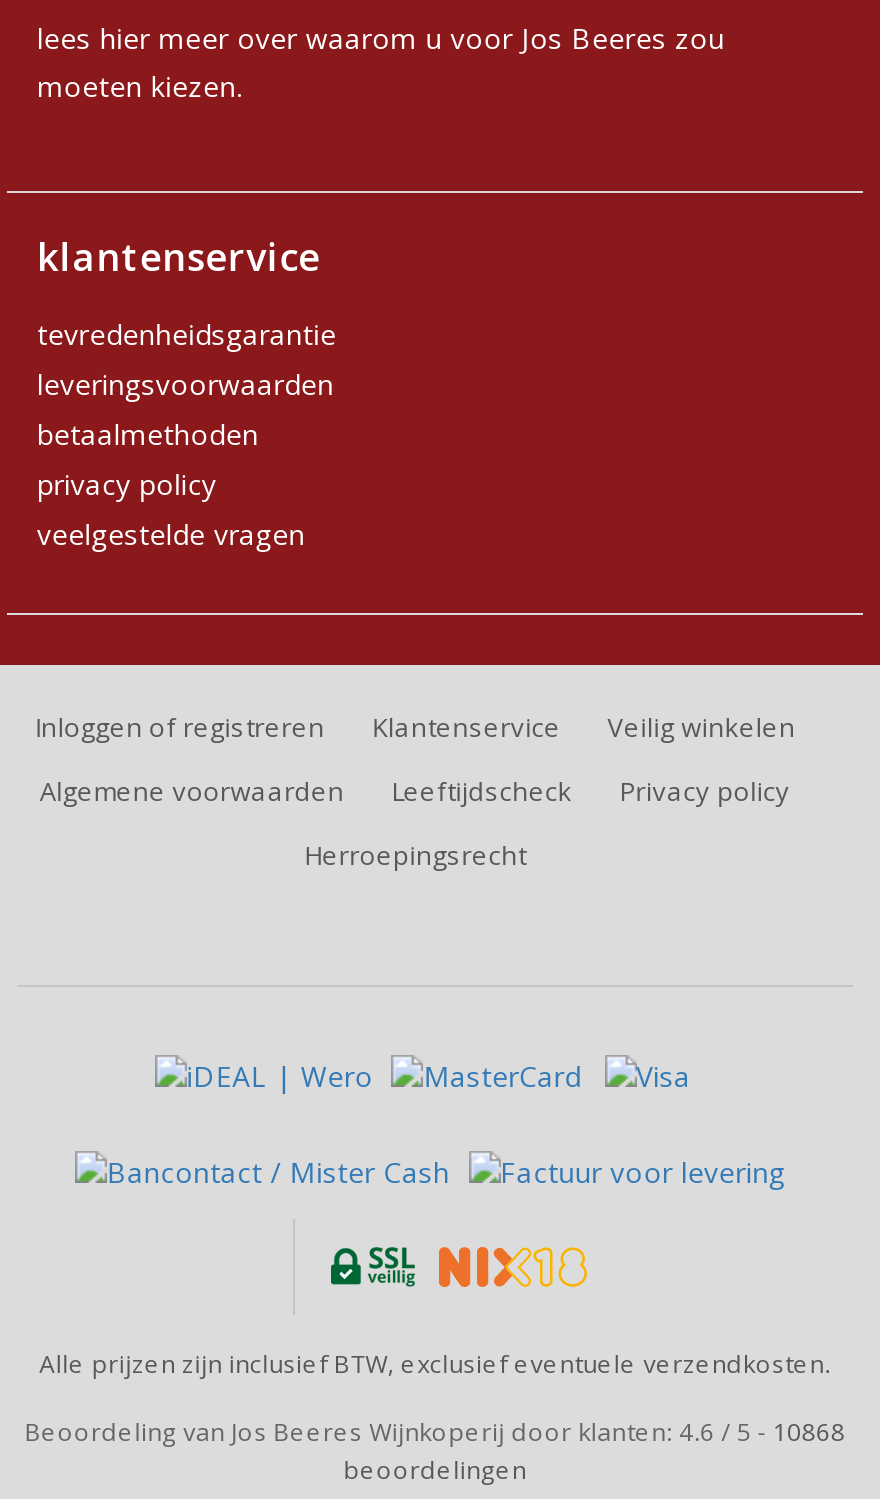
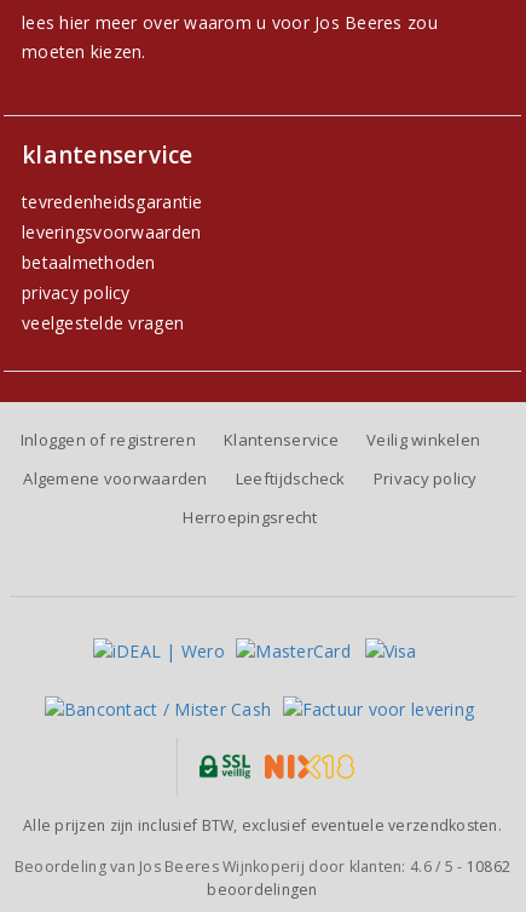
- Beoordeling van Jos Beeres Wijnkoperij door klanten: 4.6 / 5 - 10868
+ Beoordeling van Jos Beeres Wijnkoperij door klanten: 4.6 / 5 - 10862
